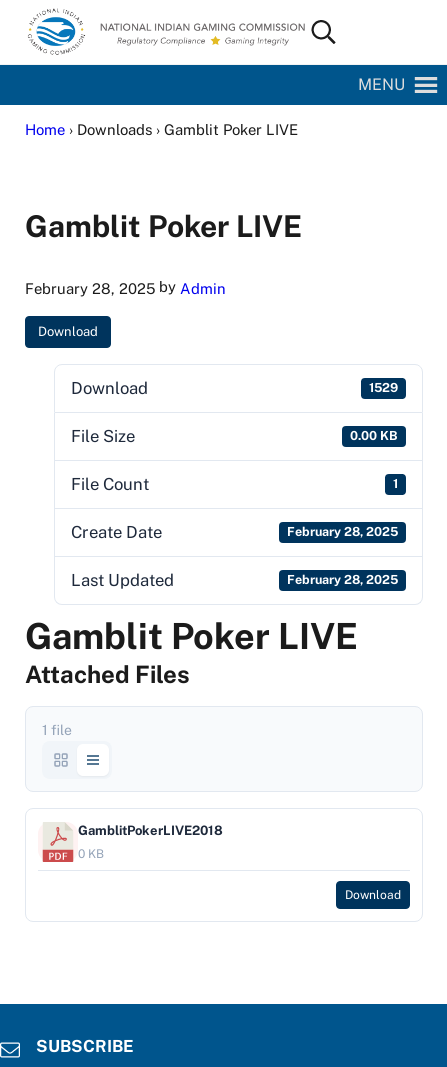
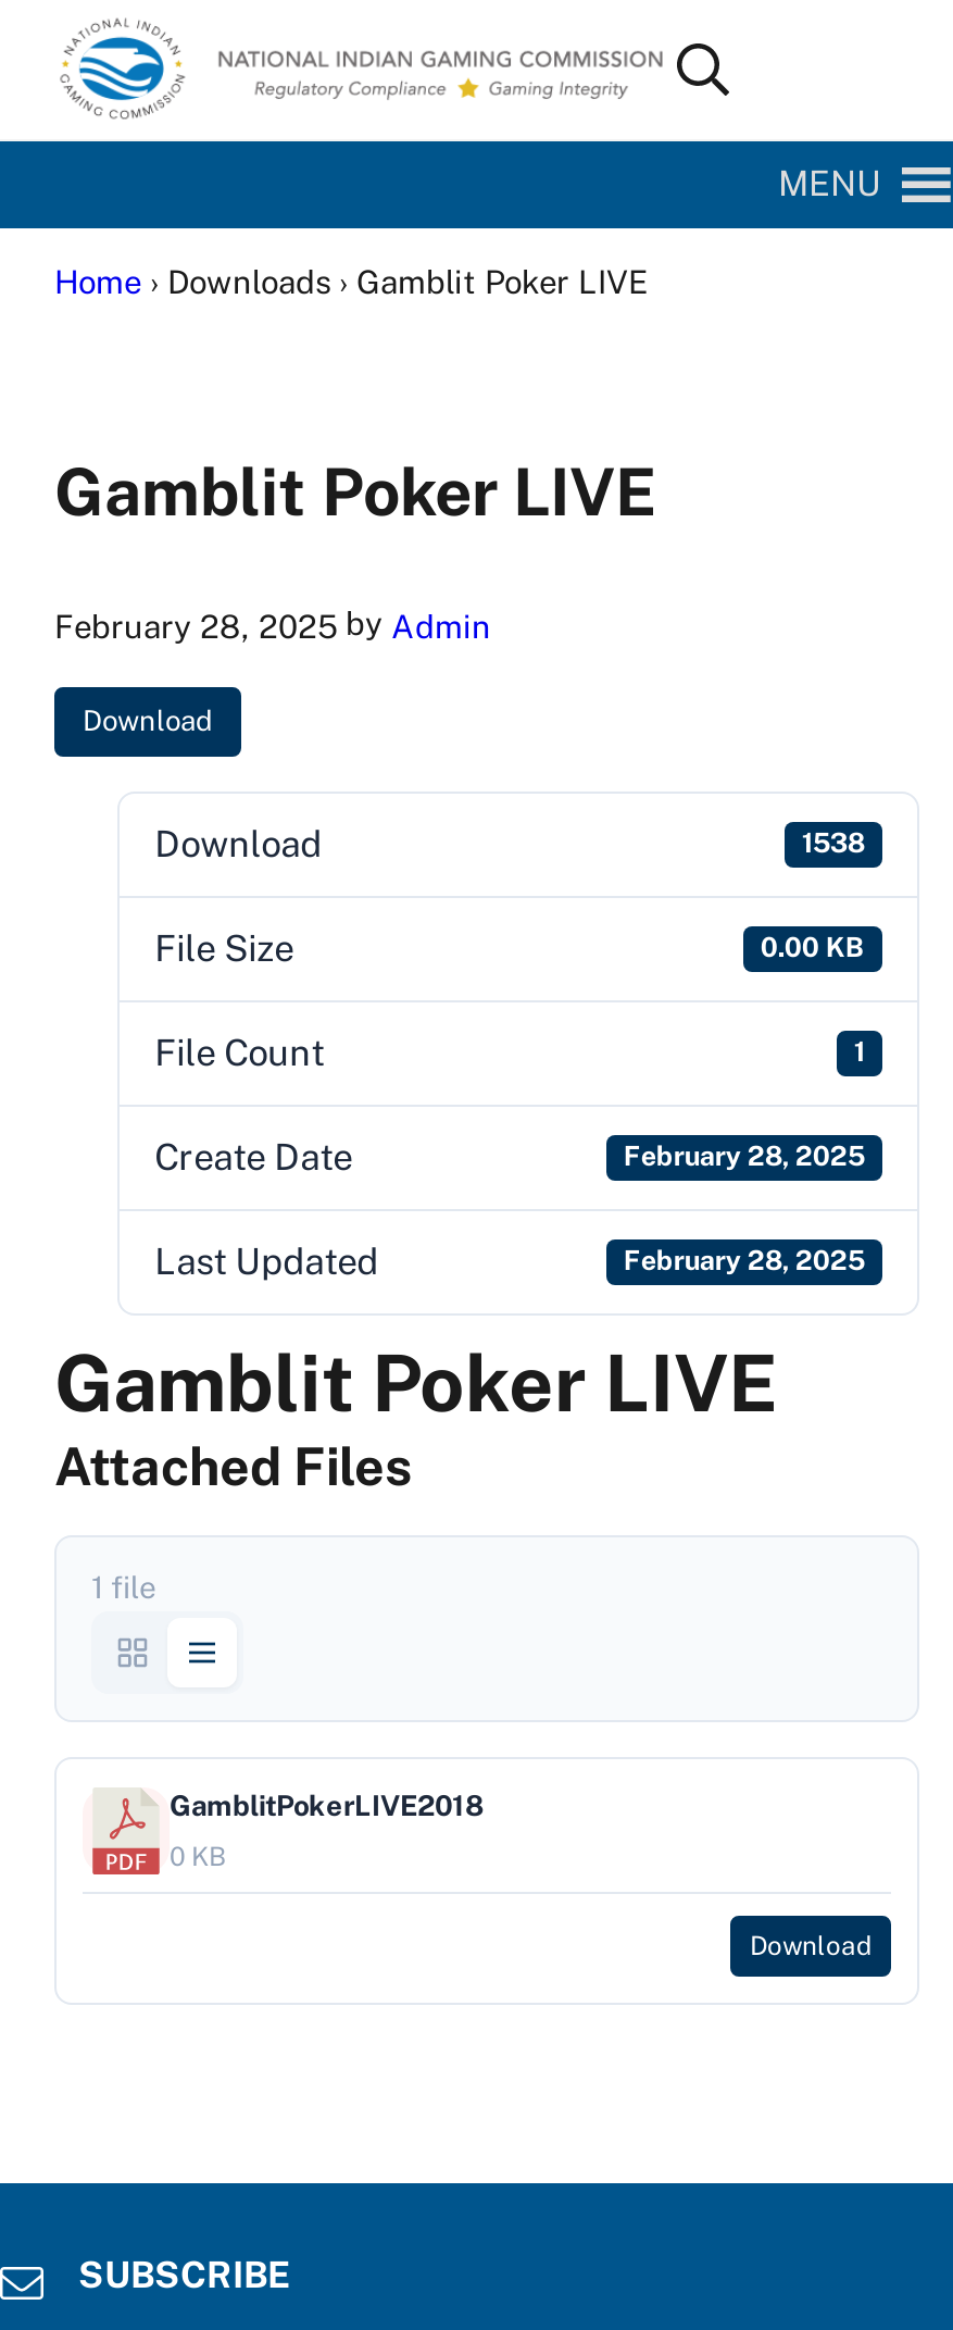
- 1529
+ 1538
